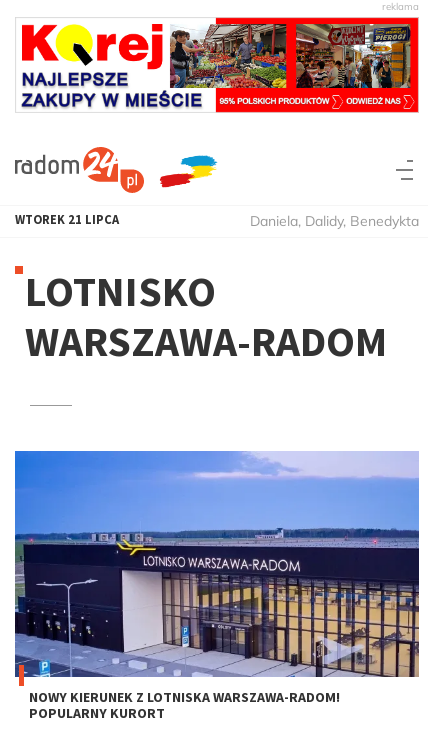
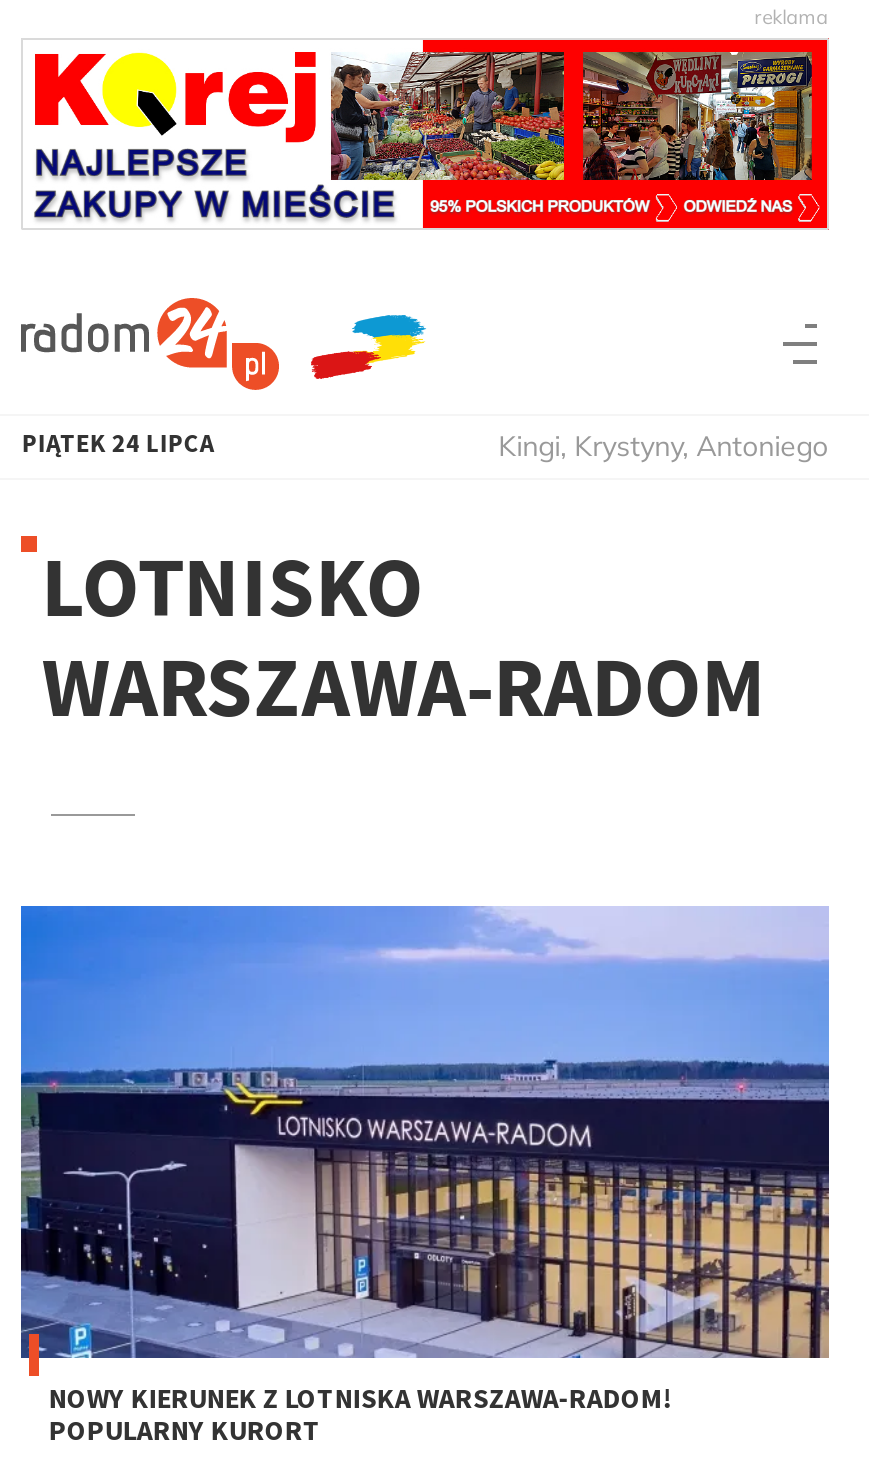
- WTOREK 21 LIPCA
- Daniela, Dalidy, Benedykta
+ PIĄTEK 24 LIPCA
+ Kingi, Krystyny, Antoniego
